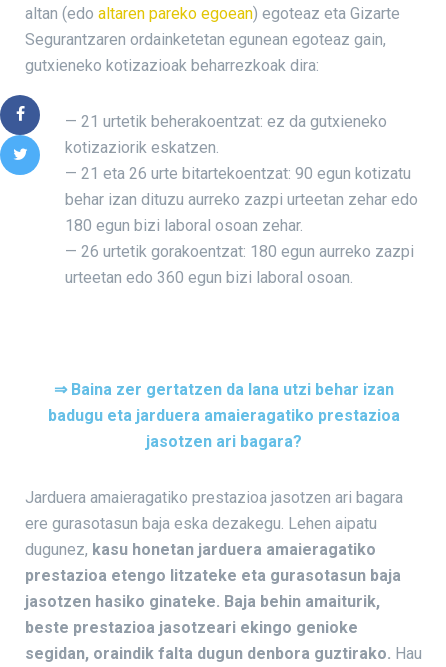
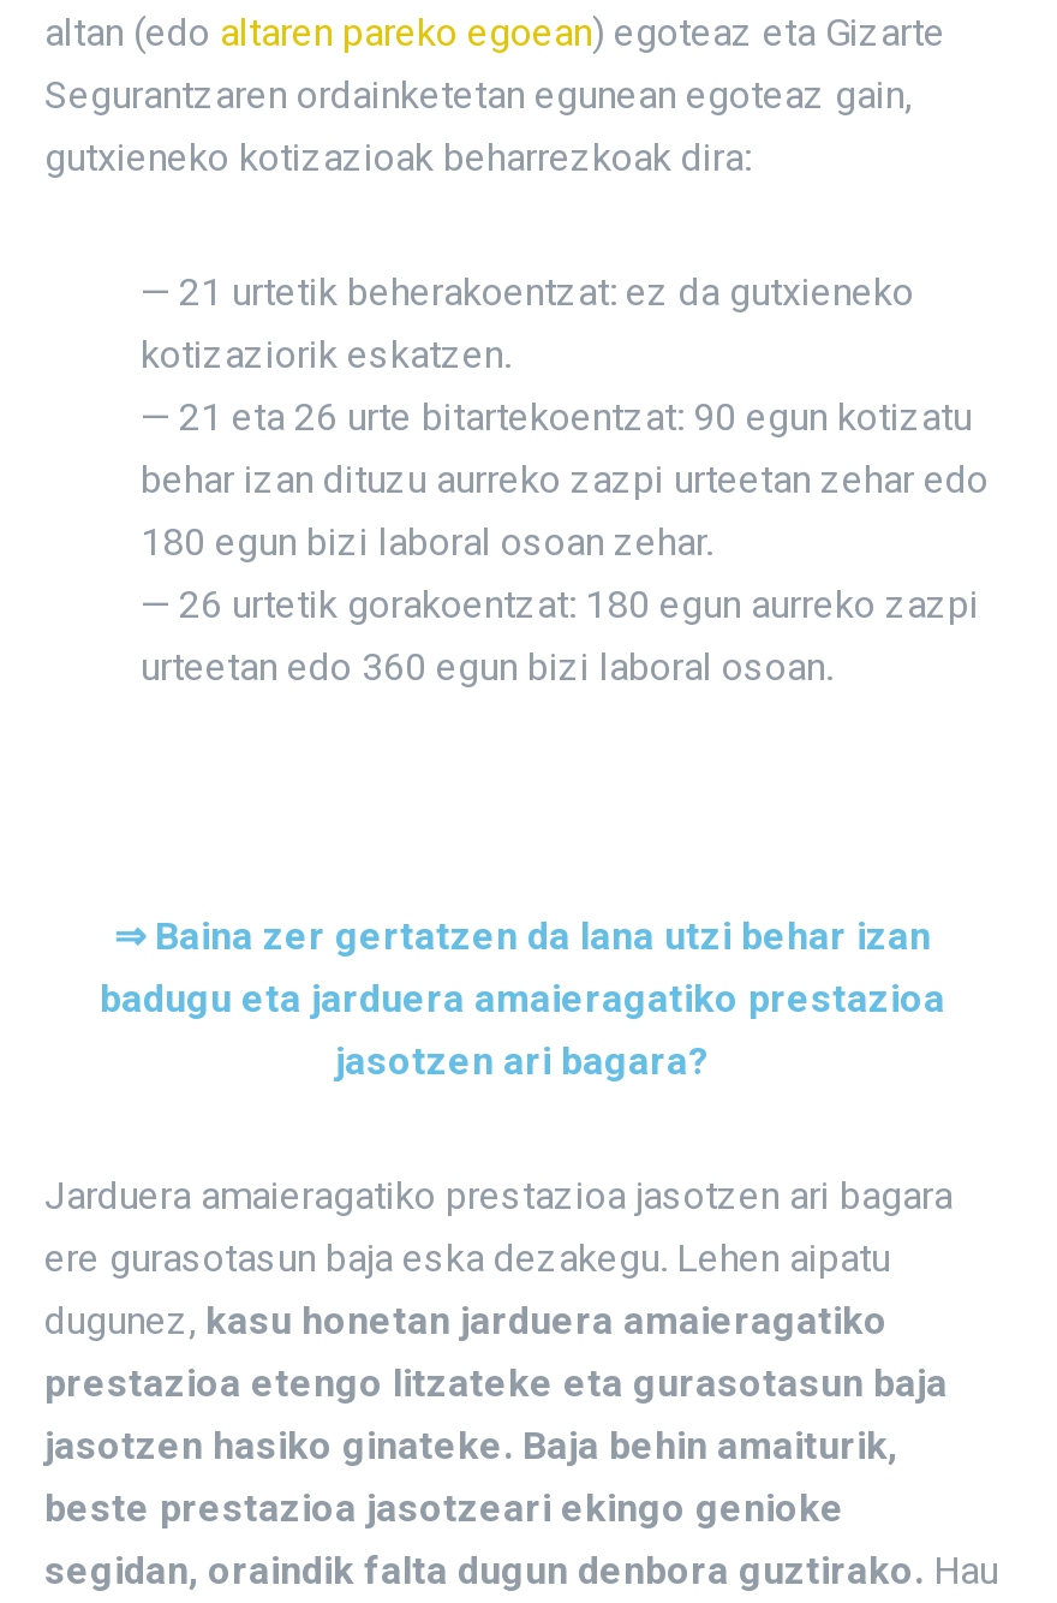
- [image]
